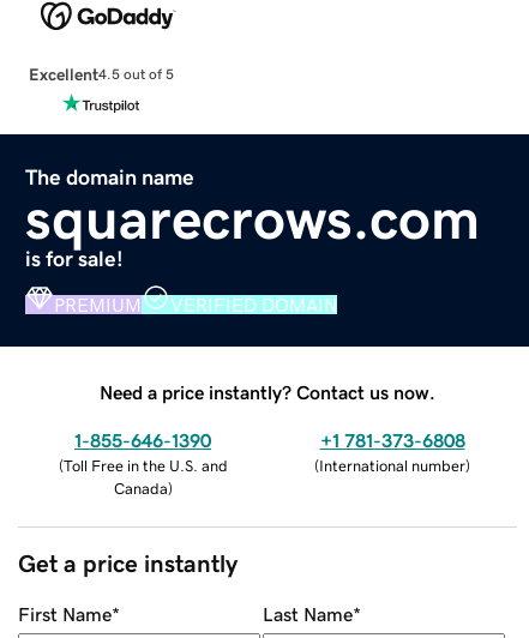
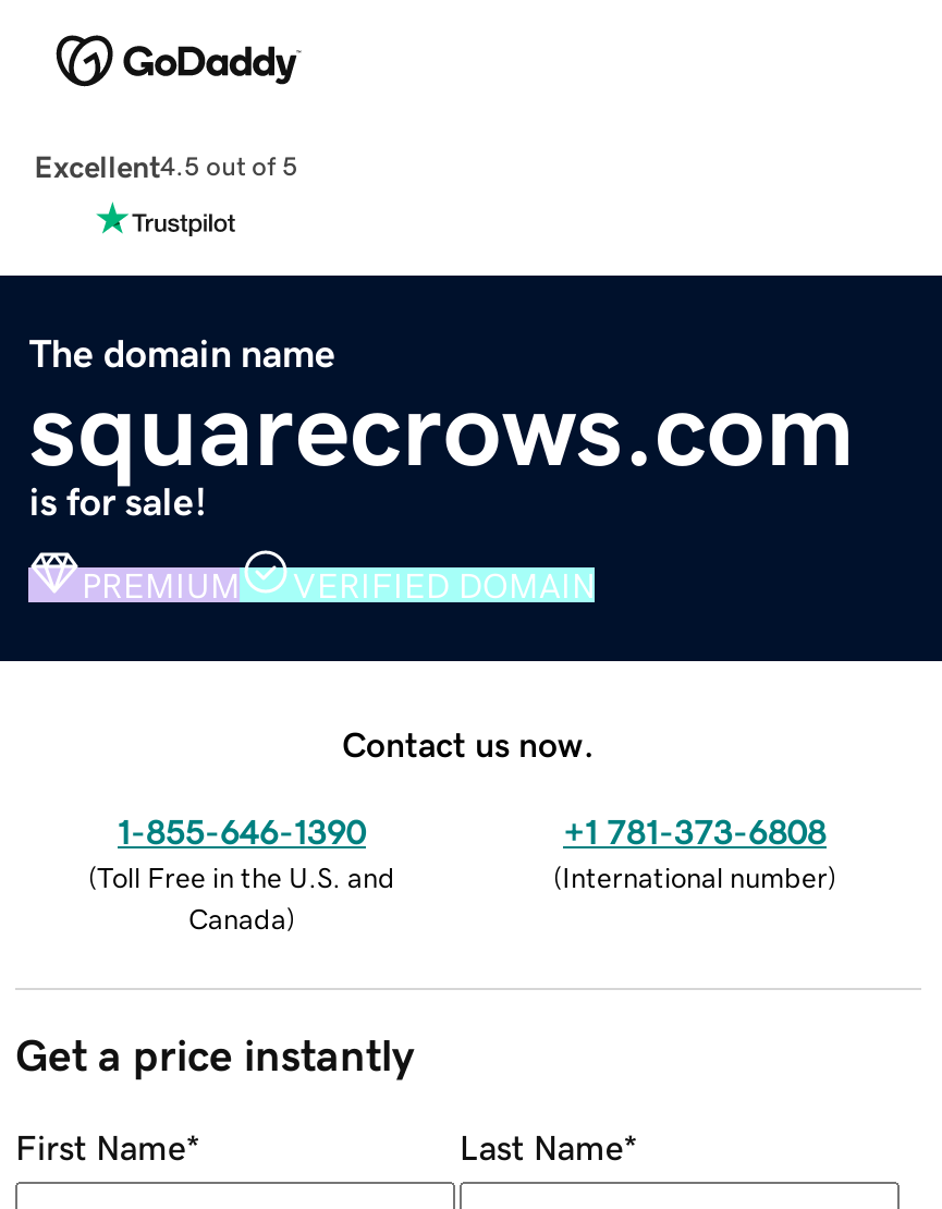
- Need a price instantly? Contact us now.
+ Contact us now.
